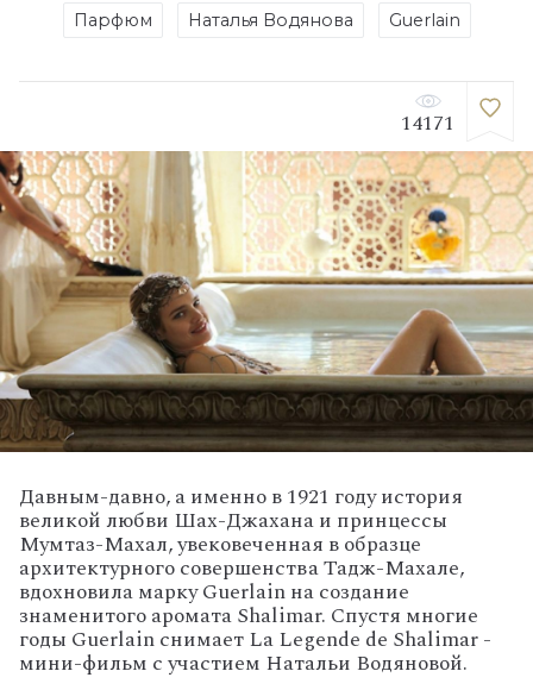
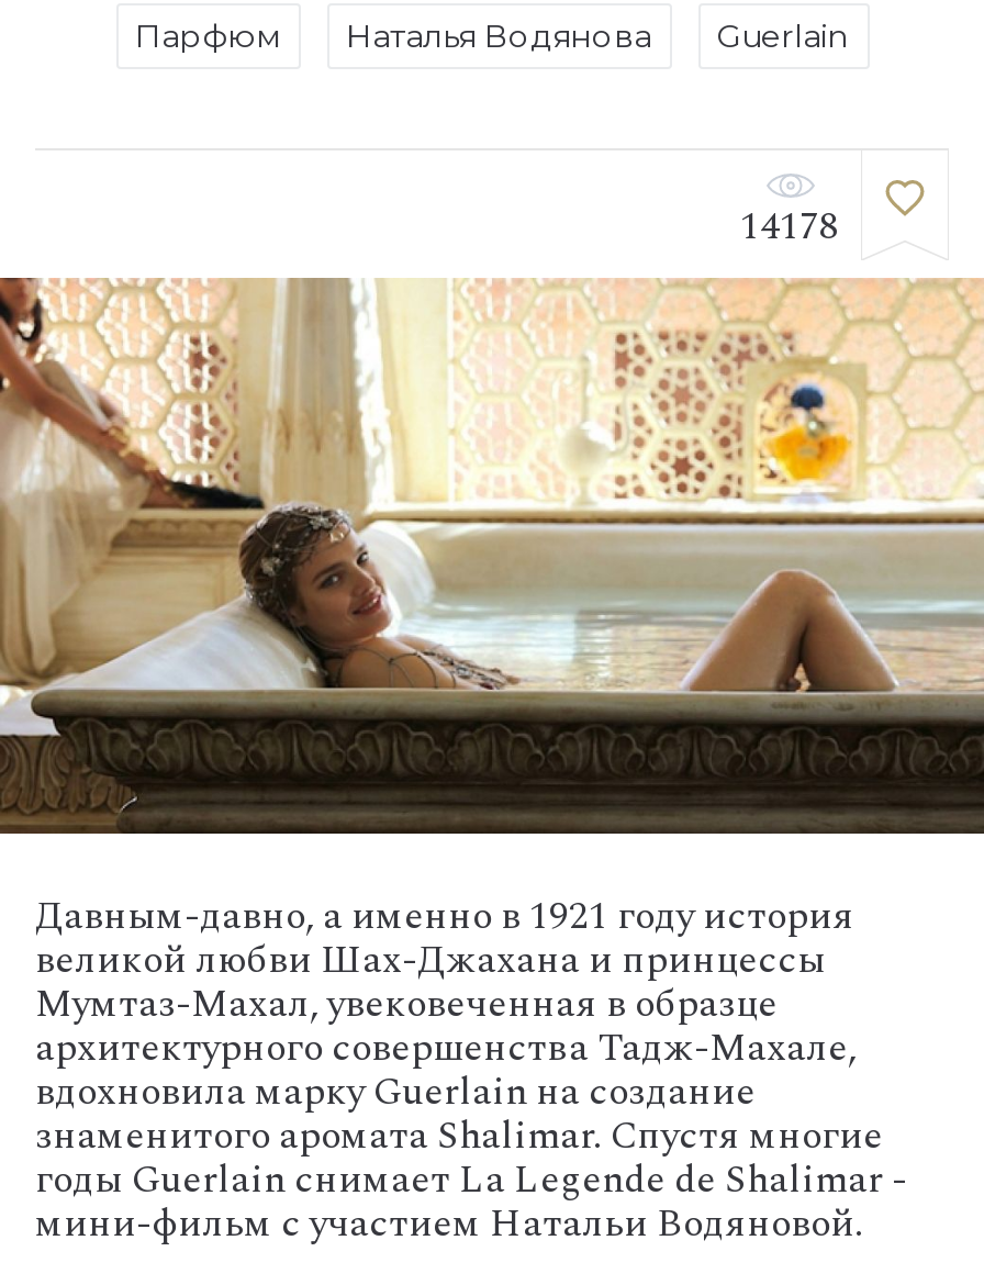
- 14171
+ 14178
